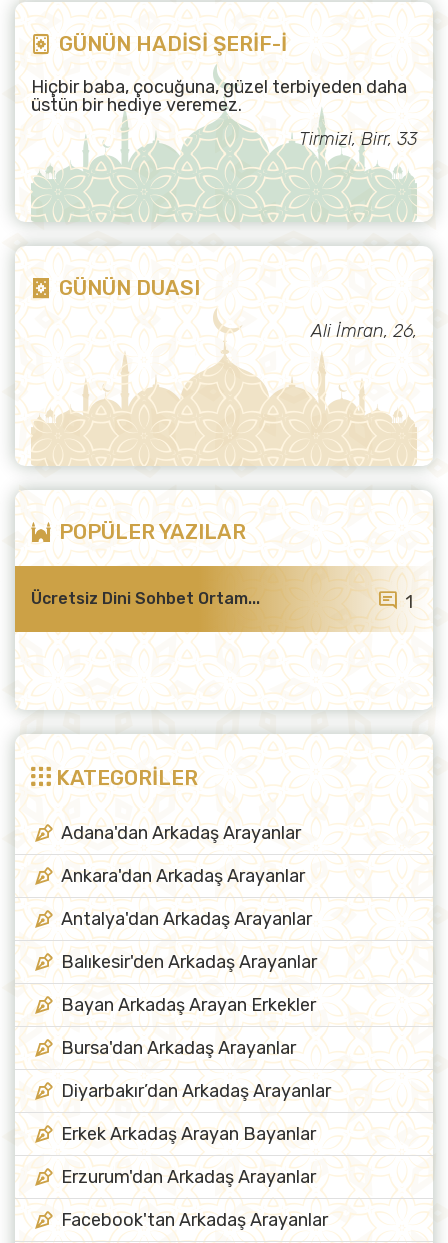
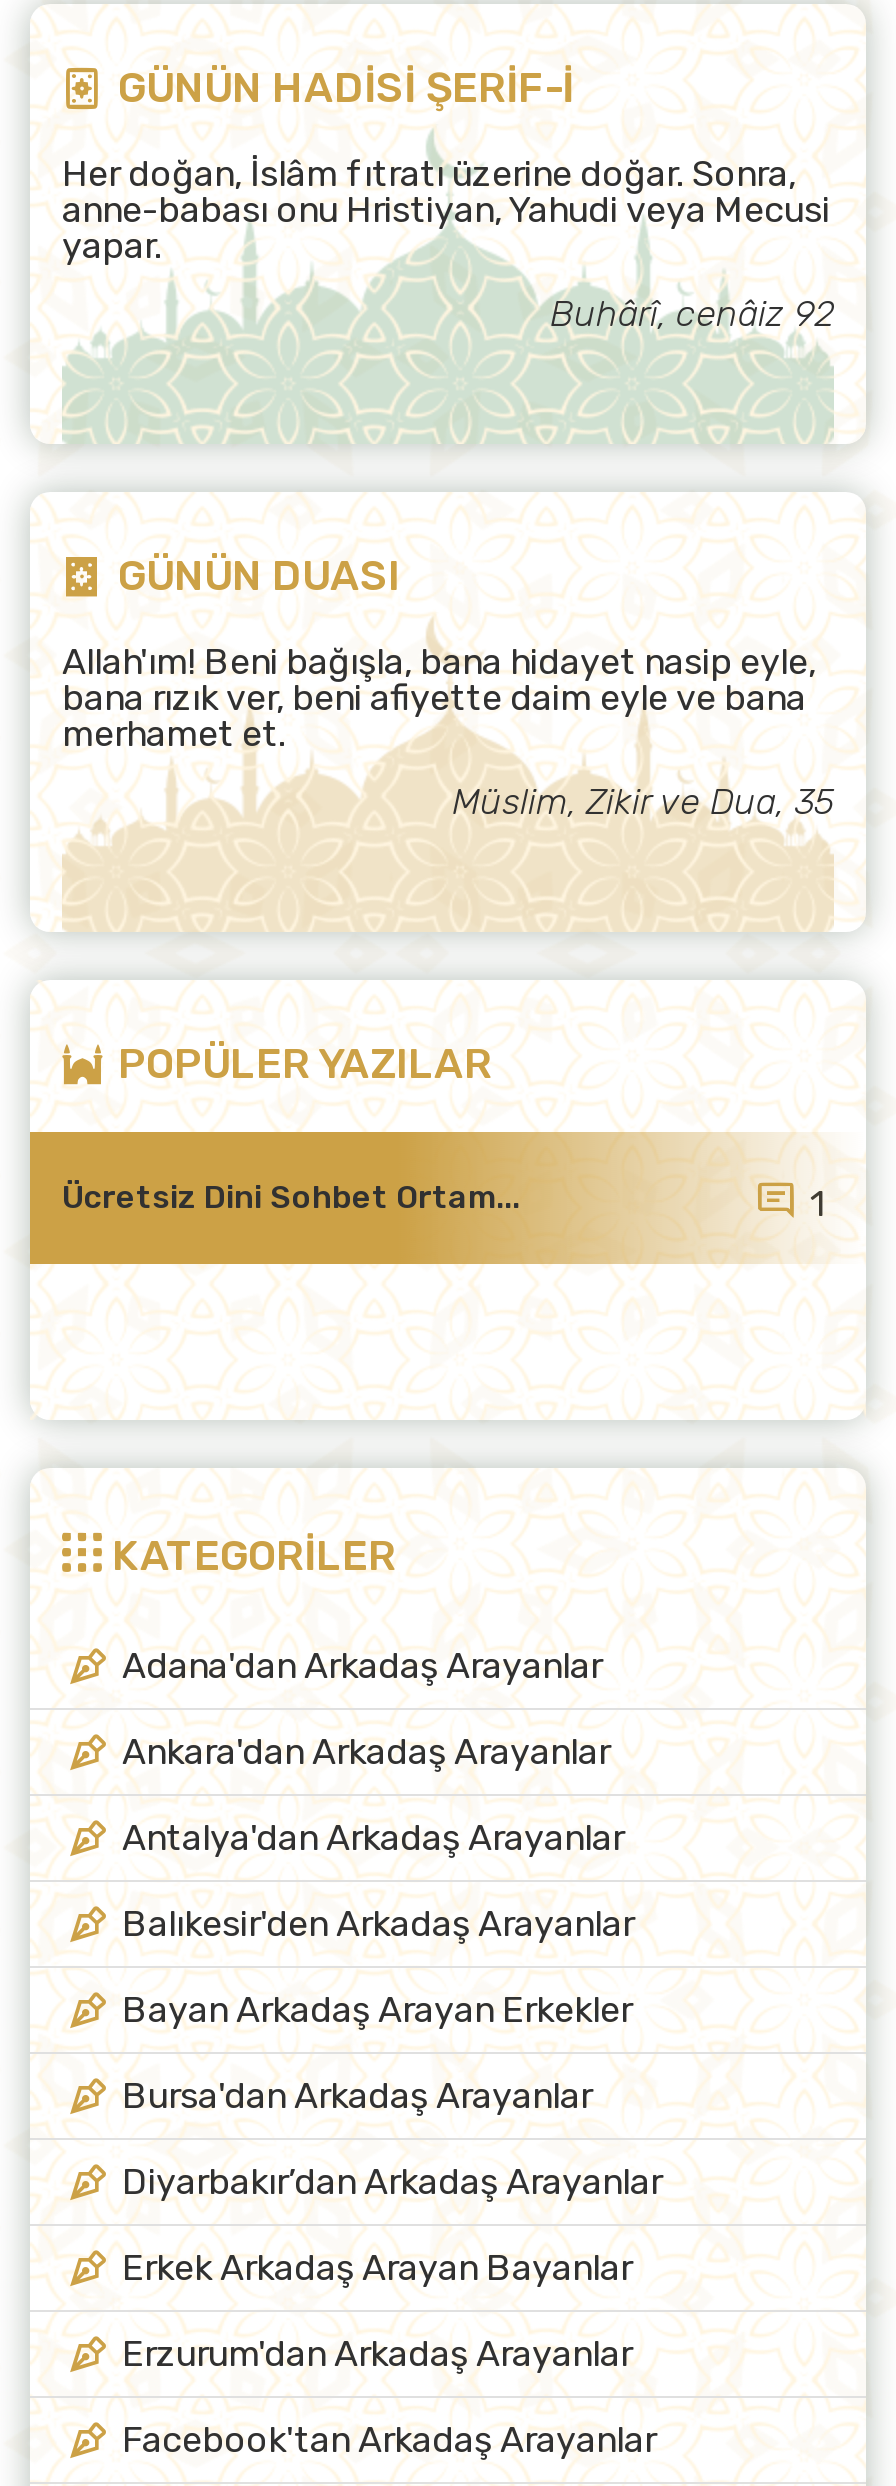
- Hiçbir baba, çocuğuna, güzel terbiyeden daha
- üstün bir hediye veremez.
+ Her doğan, İslâm fıtratı üzerine doğar. Sonra,
+ anne-babası onu Hristiyan, Yahudi veya Mecusi
+ yapar.

- Tirmizi, Birr, 33
+ Buhârî, cenâiz 92

- Ali İmran, 26,
+ Allah'ım! Beni bağışla, bana hidayet nasip eyle,
+ bana rızık ver, beni afiyette daim eyle ve bana
+ merhamet et.
+ Müslim, Zikir ve Dua, 35
